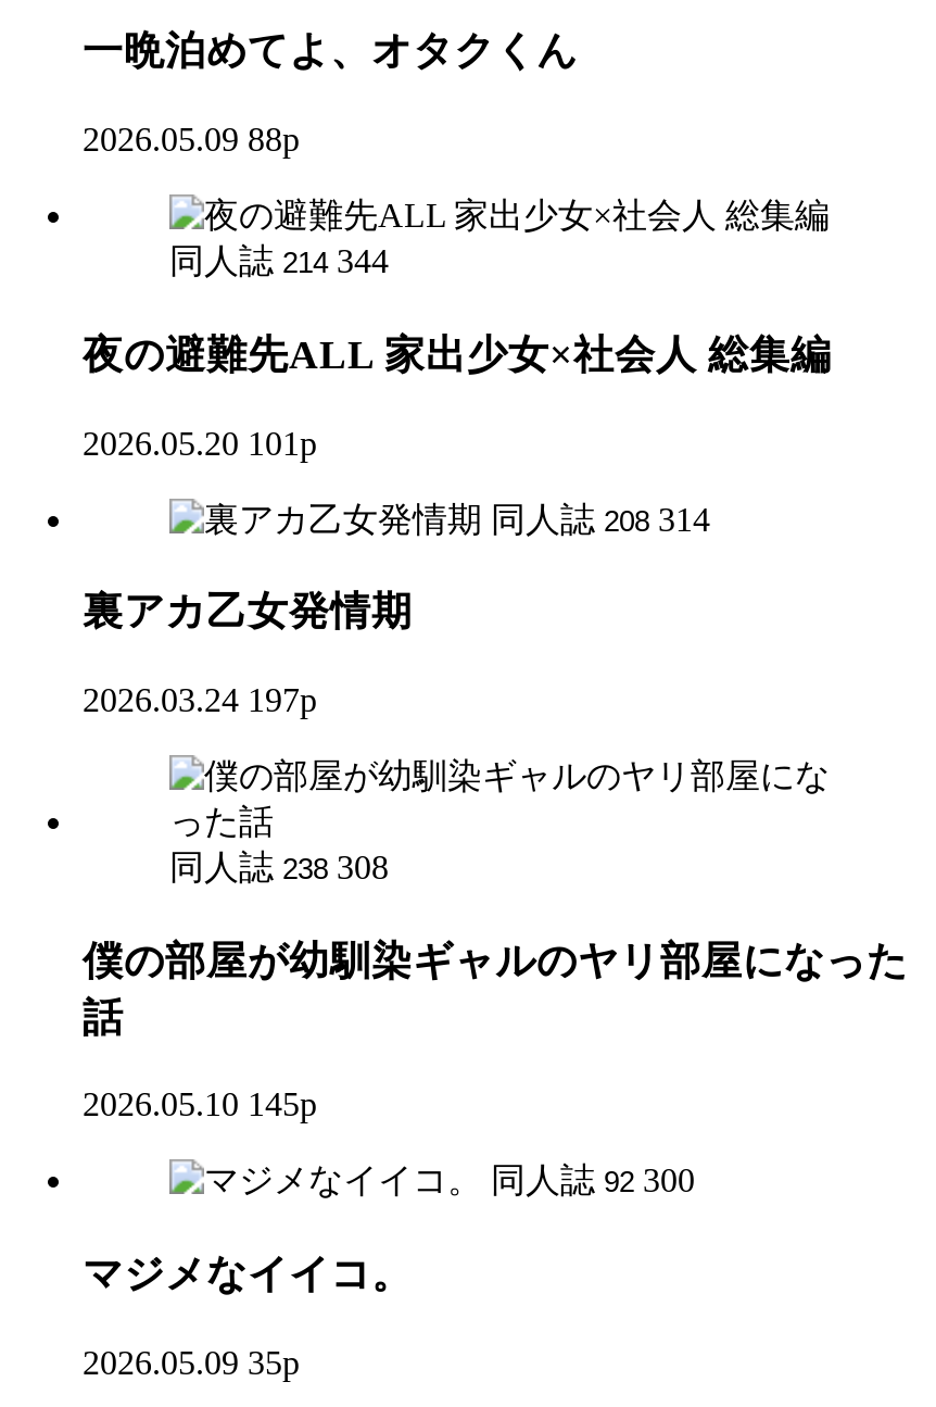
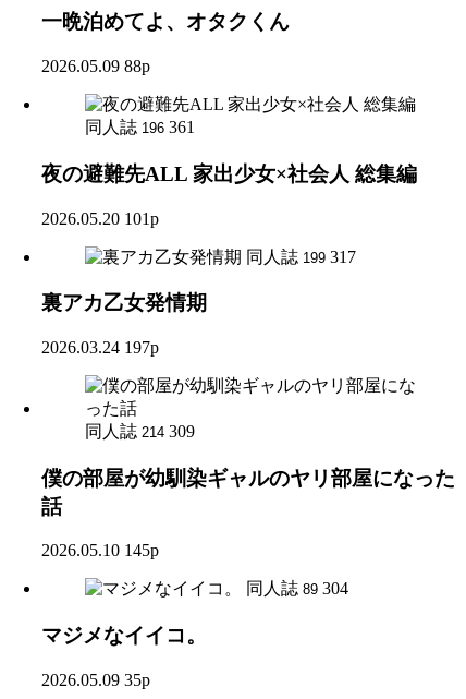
- 同人誌 214 344
+ 同人誌 196 361

- 同人誌 208 314
+ 同人誌 199 317

- 同人誌 238 308
+ 同人誌 214 309

- 同人誌 92 300
+ 同人誌 89 304
